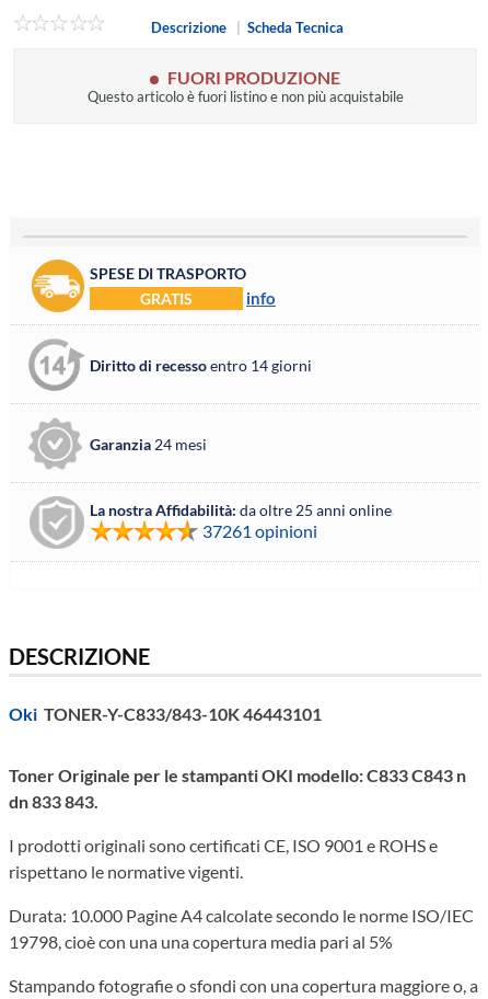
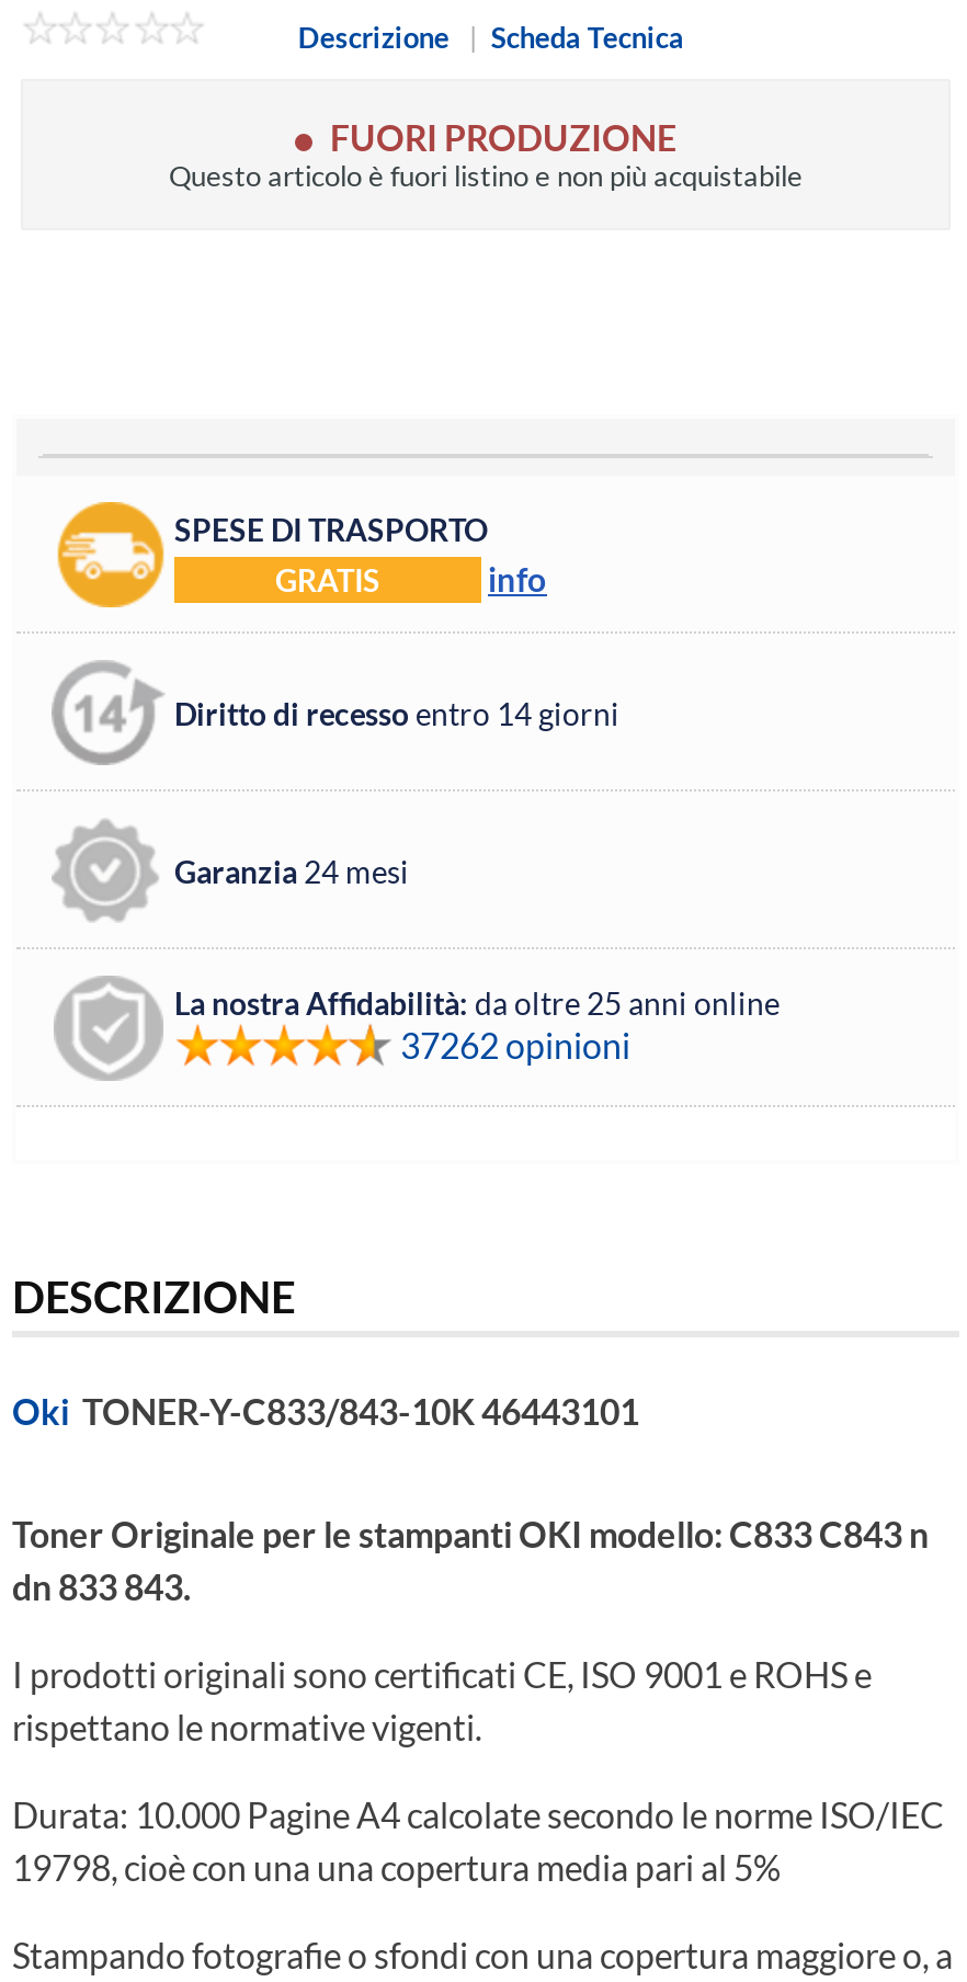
- 37261 opinioni
+ 37262 opinioni
